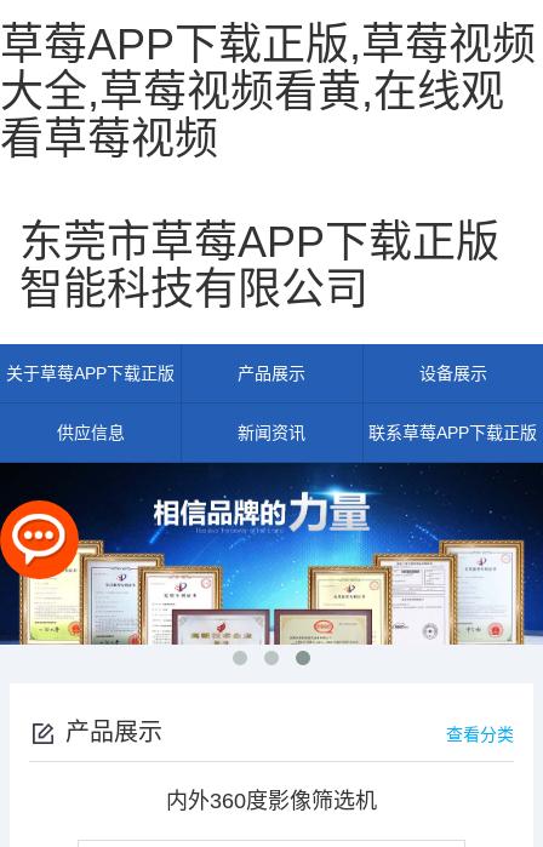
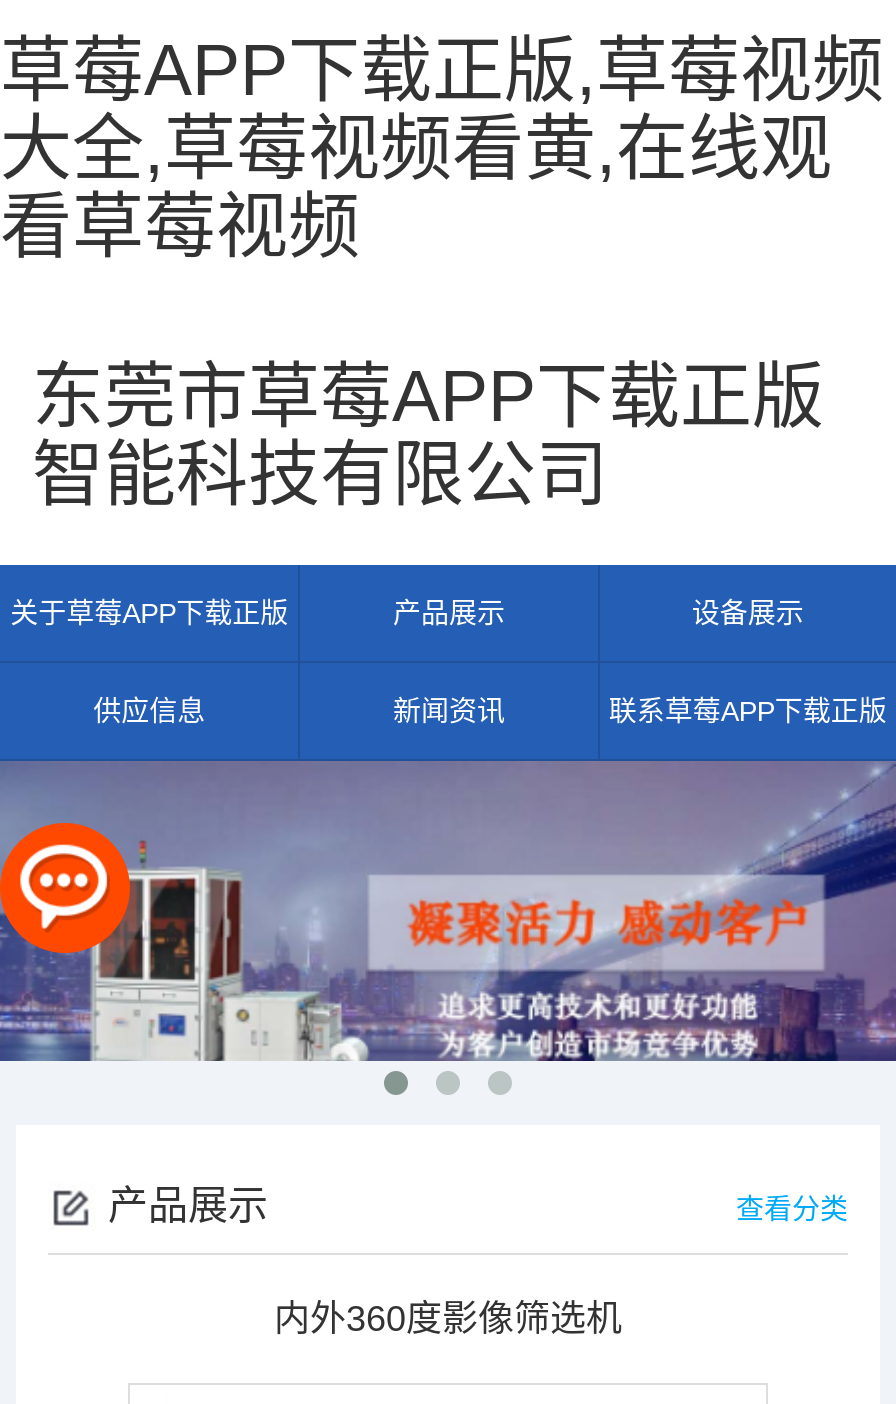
- [image]
+ [image]
